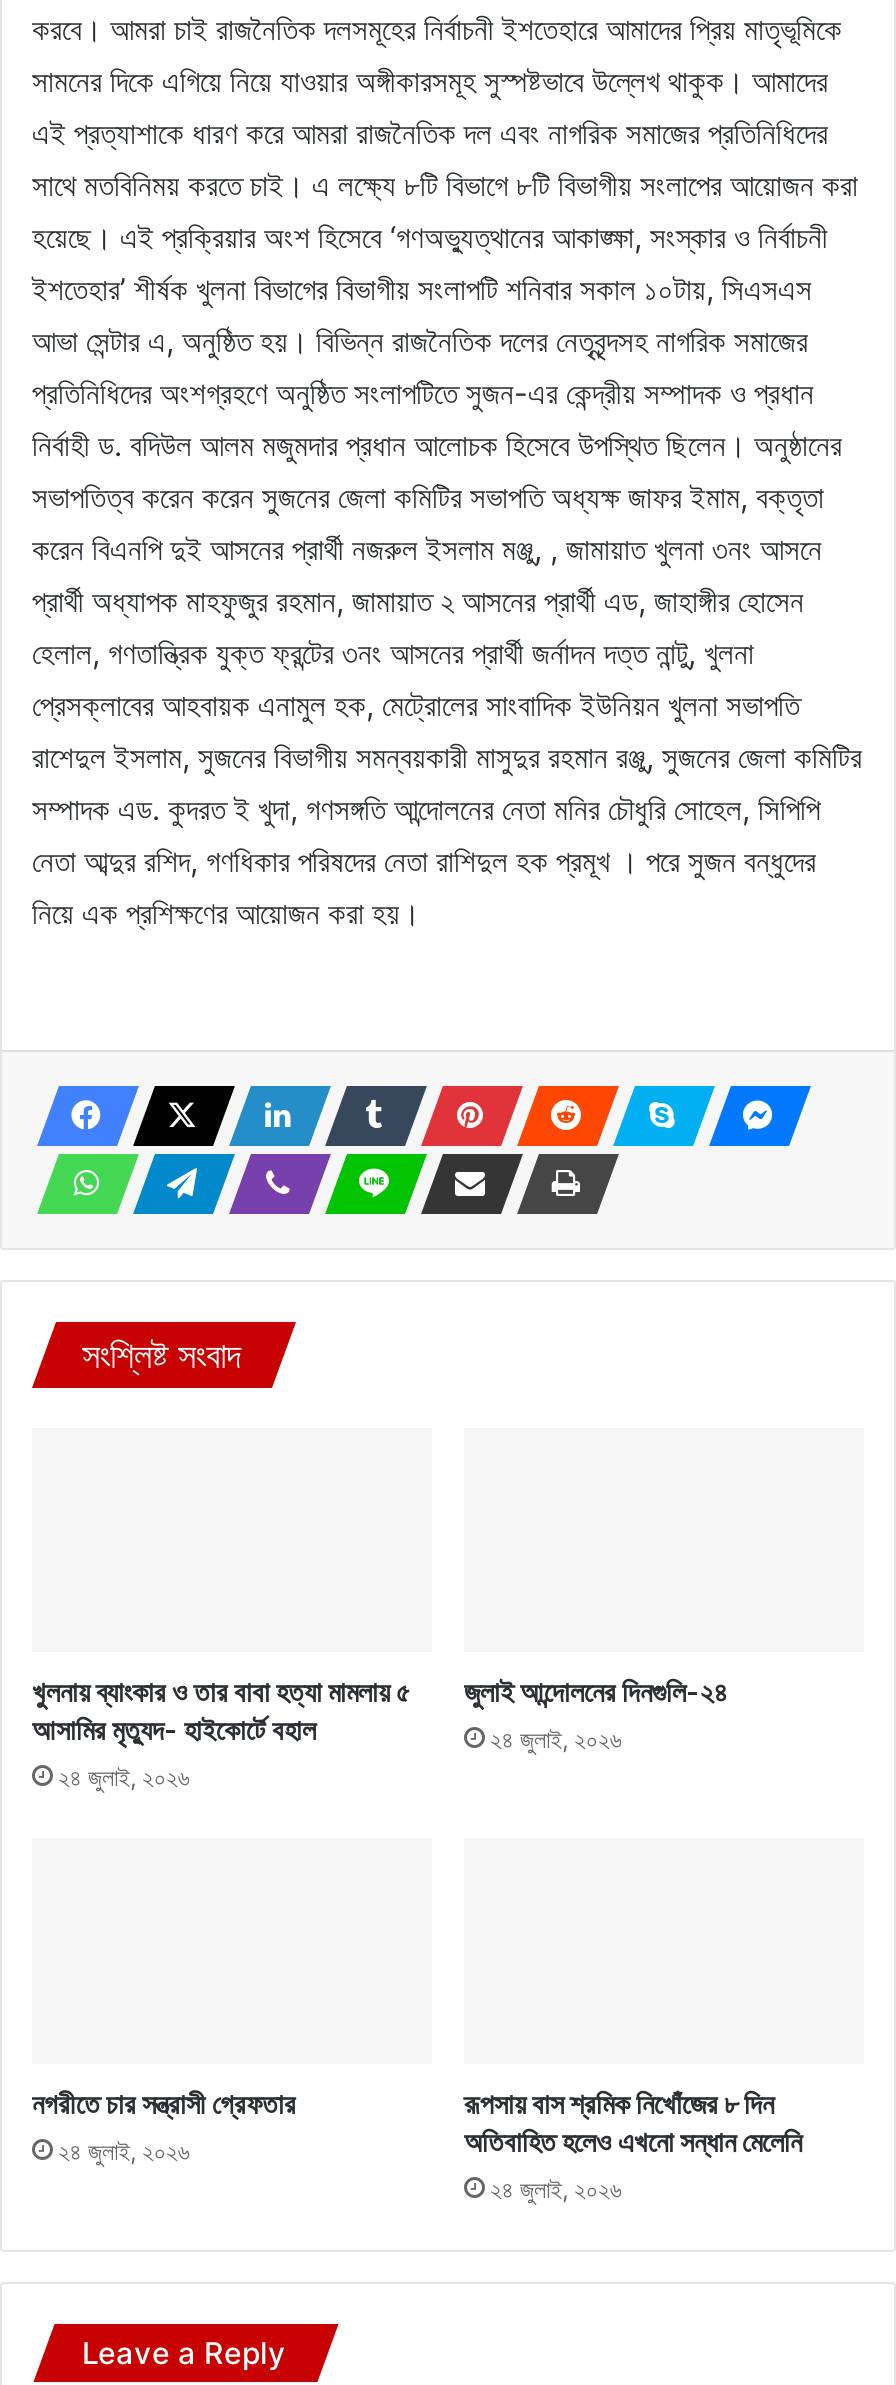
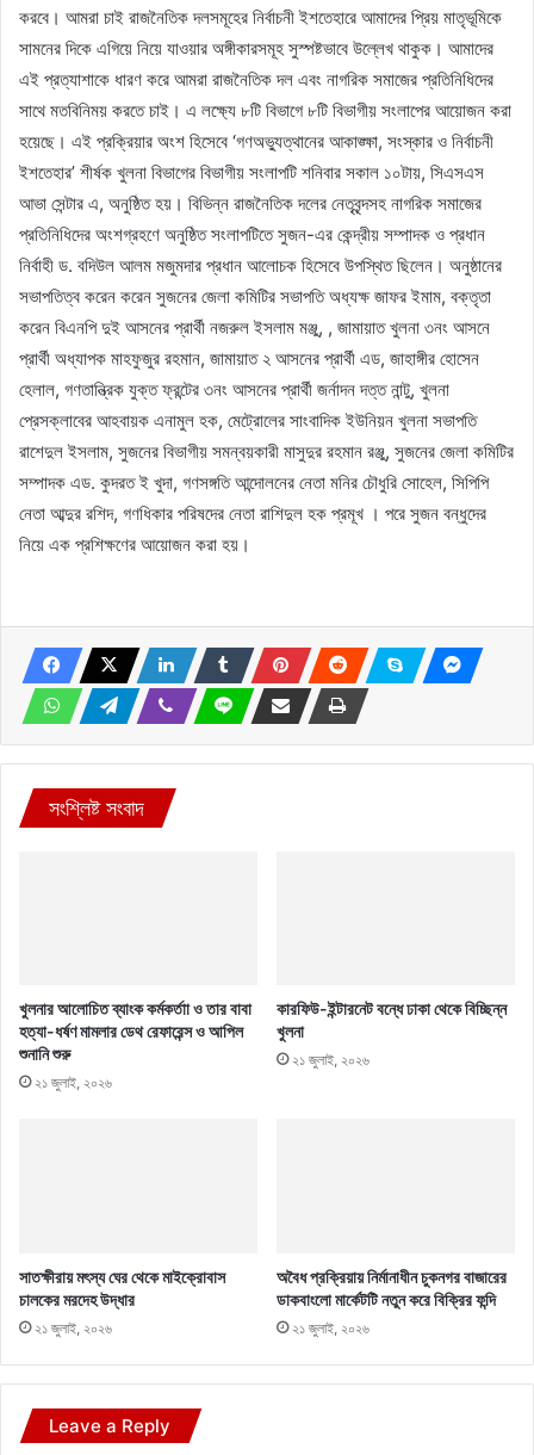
- খুলনায় ব্যাংকার ও তার বাবা হত্যা মামলায় ৫
- আসামির মৃত্যুদ- হাইকোর্টে বহাল
+ খুলনার আলোচিত ব্যাংক কর্মকর্তাা ও তার বাবা
+ হত্যা-ধর্ষণ মামলার ডেথ রেফারেন্স ও আপিল
+ শুনানি শুরু

- জুলাই আন্দোলনের দিনগুলি-২৪
+ কারফিউ-ইন্টারনেট বন্ধে ঢাকা থেকে বিচ্ছিন্ন
+ খুলনা

- ২৪ জুলাই, ২০২৬
+ ২১ জুলাই, ২০২৬

- ২৪ জুলাই, ২০২৬
+ ২১ জুলাই, ২০২৬

- নগরীতে চার সন্ত্রাসী গ্রেফতার
+ সাতক্ষীরায় মৎস্য ঘের থেকে মাইক্রোবাস
+ চালকের মরদেহ উদ্ধার

- রূপসায় বাস শ্রমিক নিখোঁজের ৮ দিন
- অতিবাহিত হলেও এখনো সন্ধান মেলেনি
+ অবৈধ প্রক্রিয়ায় নির্মানাধীন চুকনগর বাজারের
+ ডাকবাংলো মার্কেটটি নতুন করে বিক্রির ফন্দি

- ২৪ জুলাই, ২০২৬
+ ২১ জুলাই, ২০২৬

- ২৪ জুলাই, ২০২৬
+ ২১ জুলাই, ২০২৬
